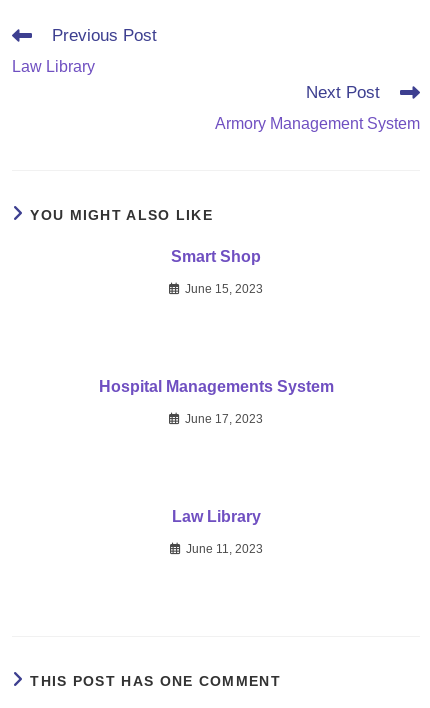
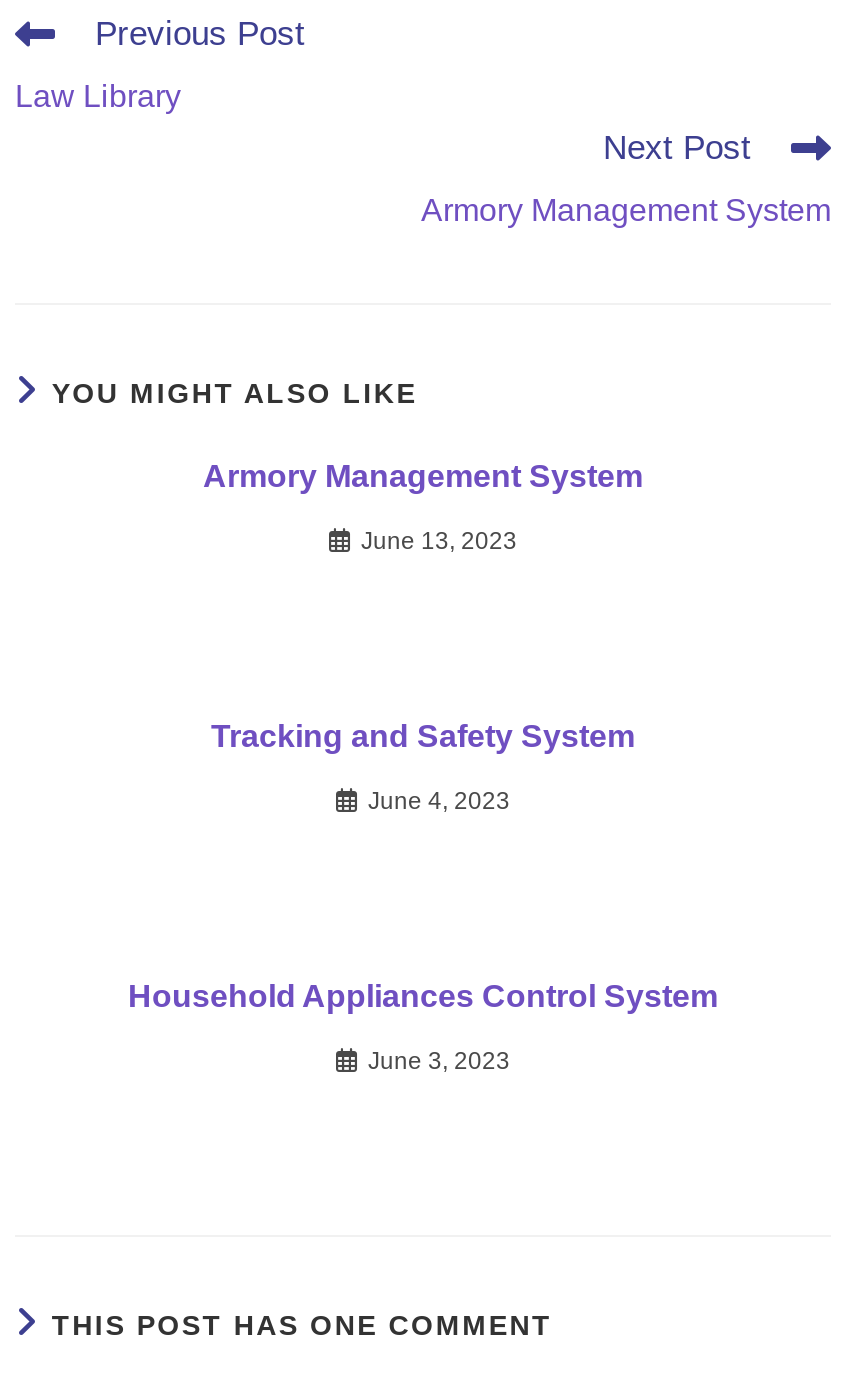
- Smart Shop
+ Armory Management System

- June 15, 2023
+ June 13, 2023

- Hospital Managements System
+ Tracking and Safety System

- June 17, 2023
+ June 4, 2023

- Law Library
+ Household Appliances Control System

- June 11, 2023
+ June 3, 2023
